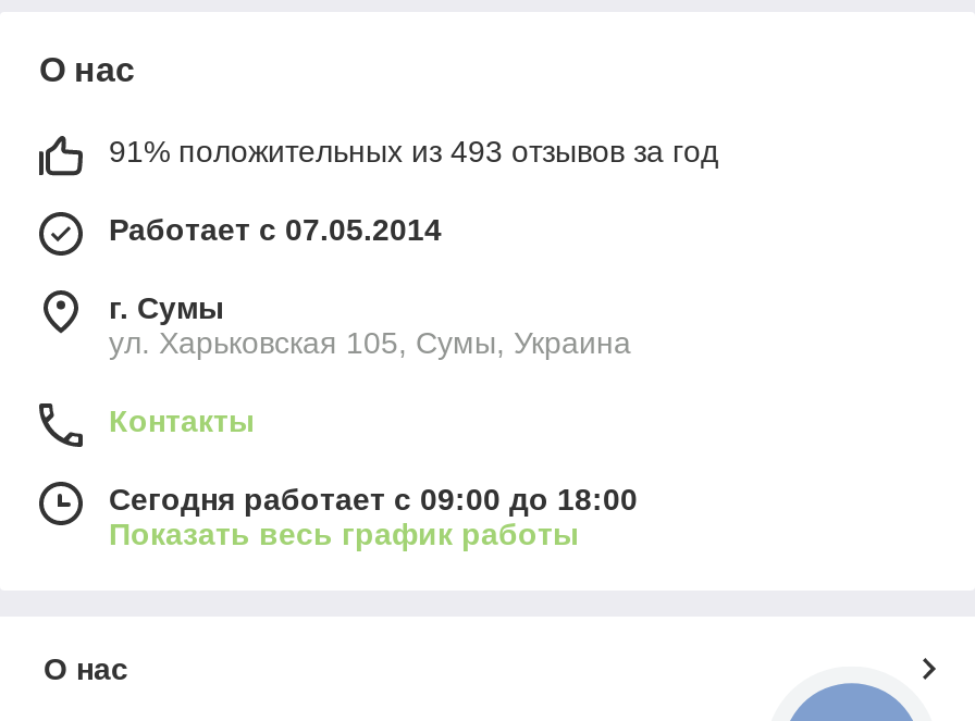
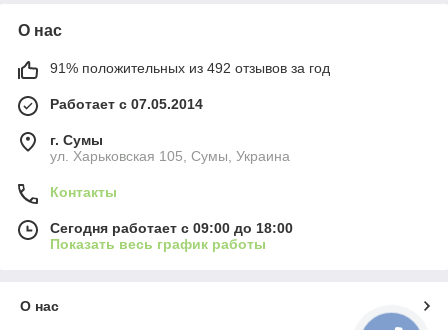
- 91% положительных из 493 отзывов за год
+ 91% положительных из 492 отзывов за год
